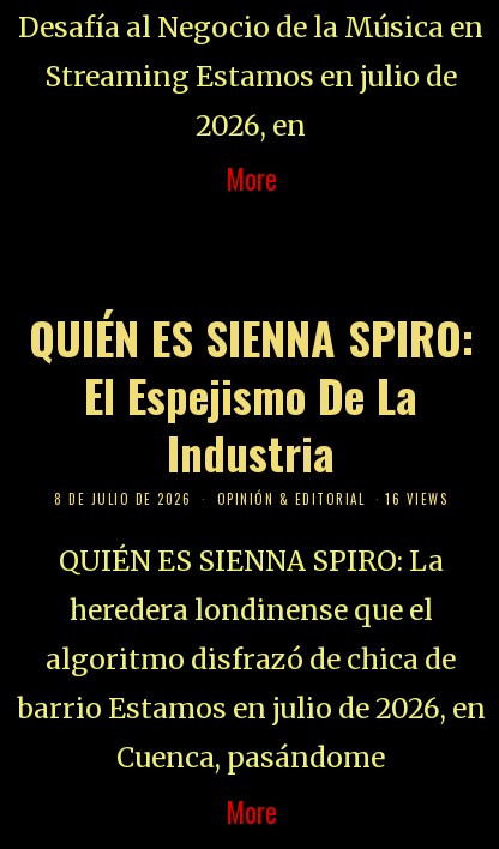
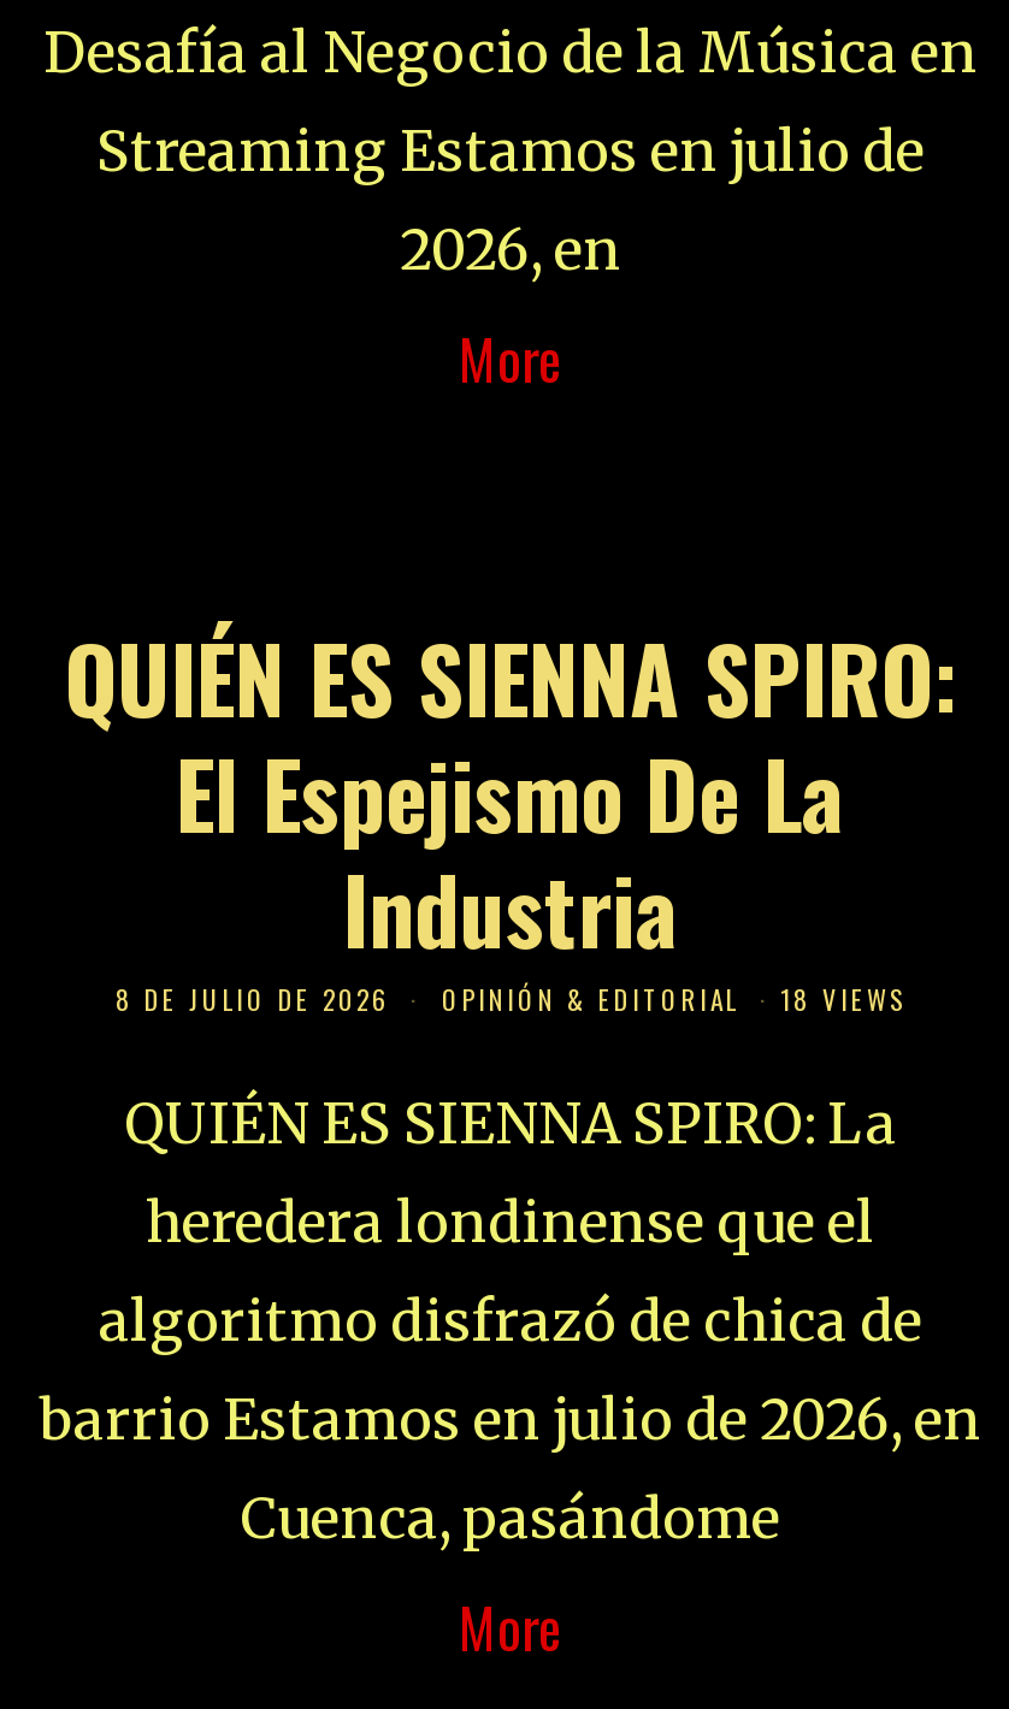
- 8 DE JULIO DE 2026 OPINIÓN & EDITORIAL 16 VIEWS
+ 8 DE JULIO DE 2026 OPINIÓN & EDITORIAL 18 VIEWS
